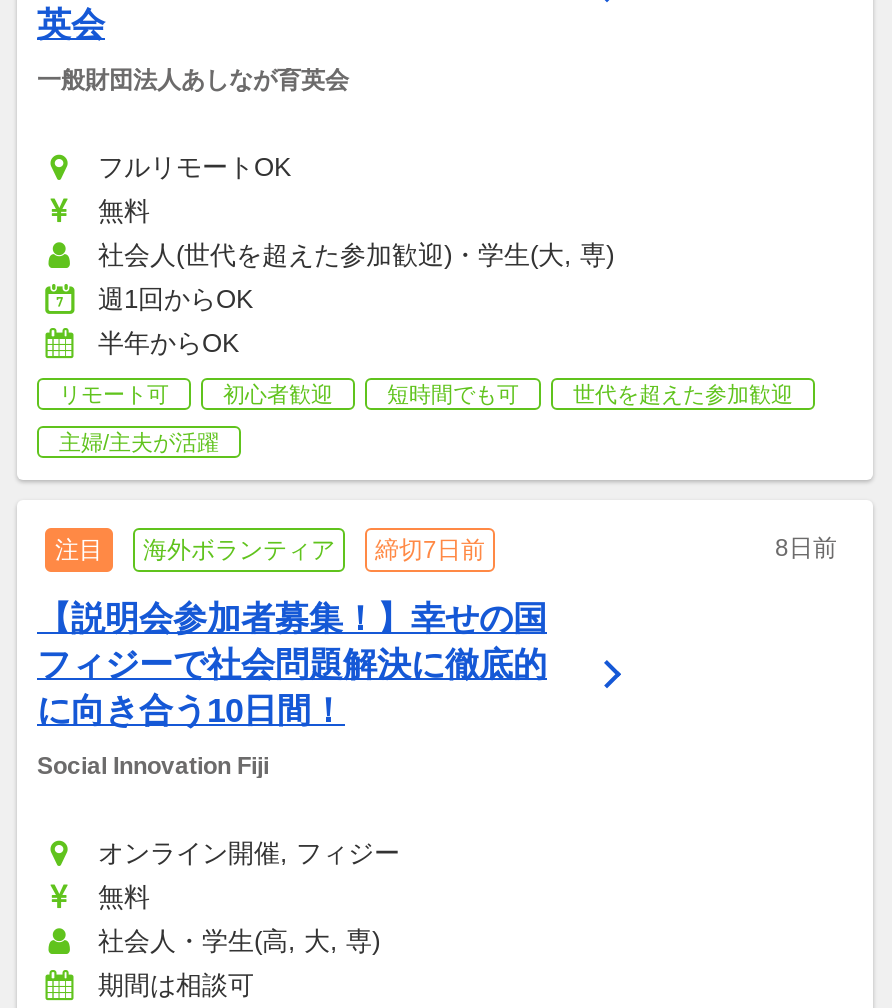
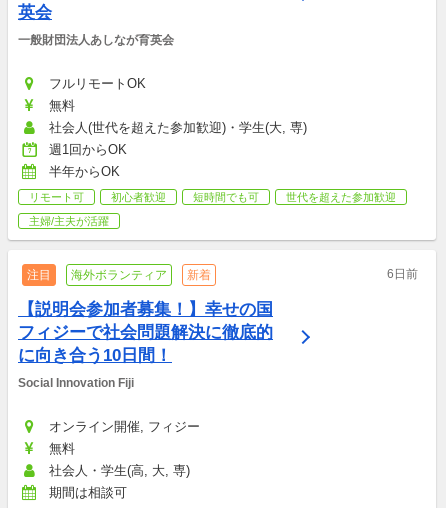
- 締切7日前
- 8日前
+ 新着
+ 6日前
